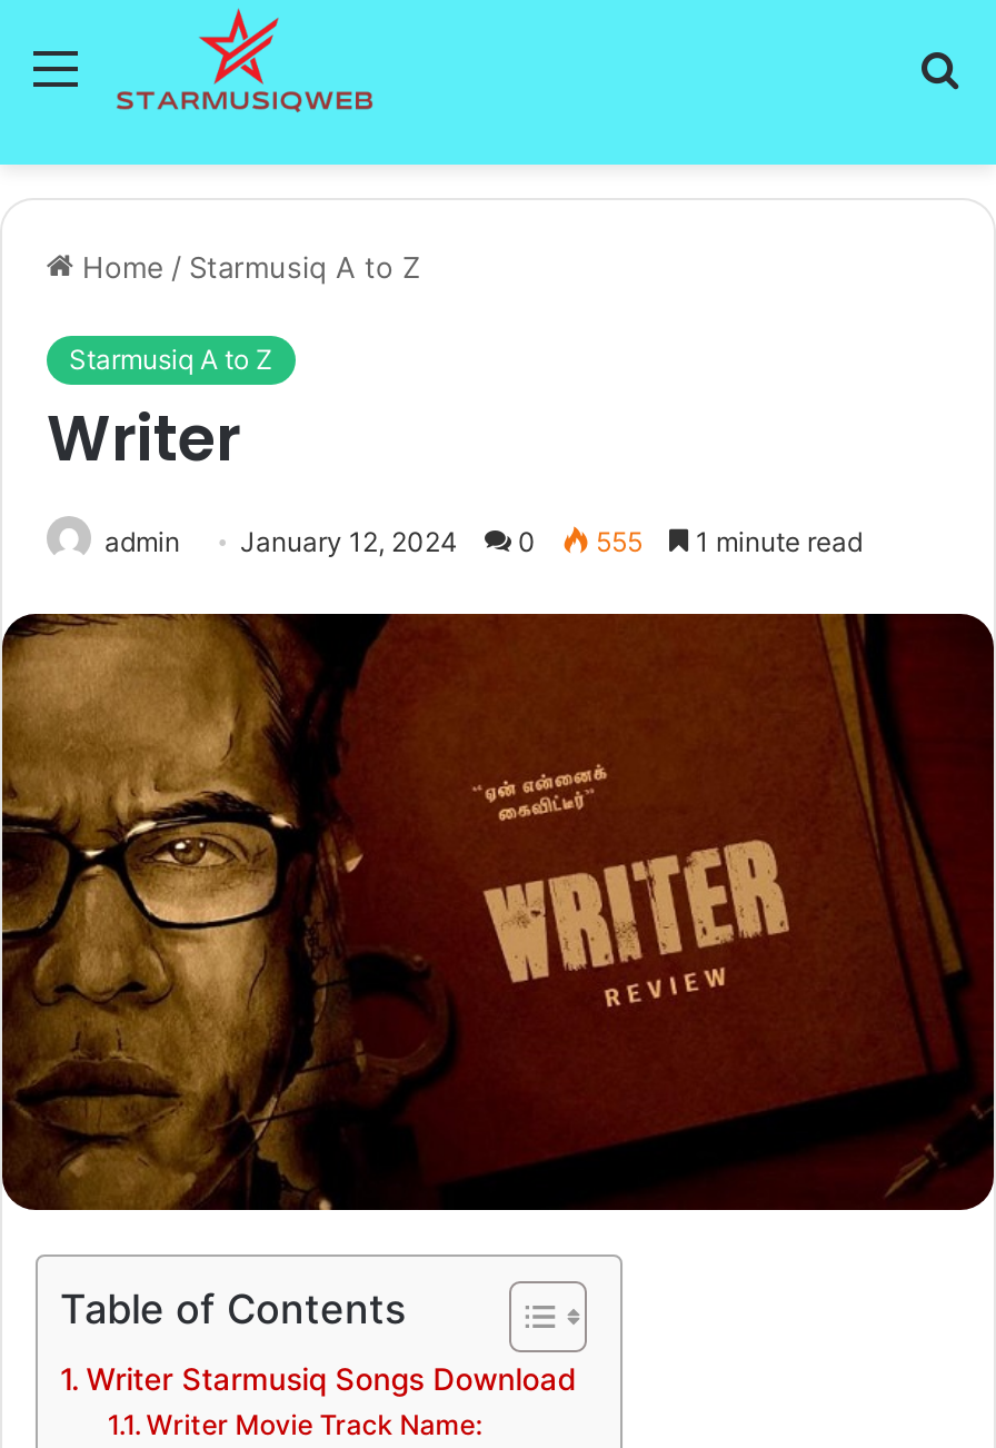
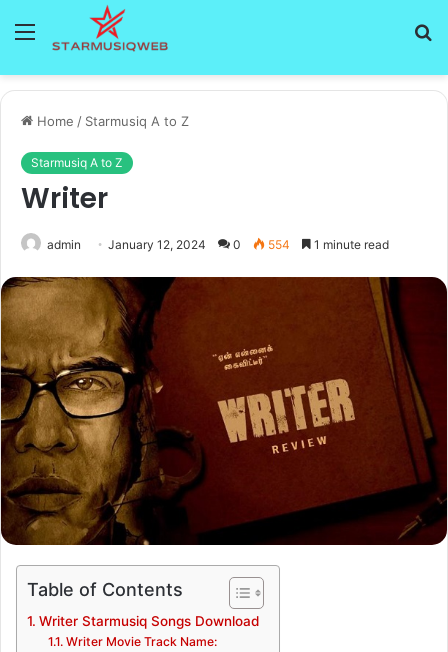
- admin January 12, 2024 0 555 1 minute read
+ admin January 12, 2024 0 554 1 minute read
